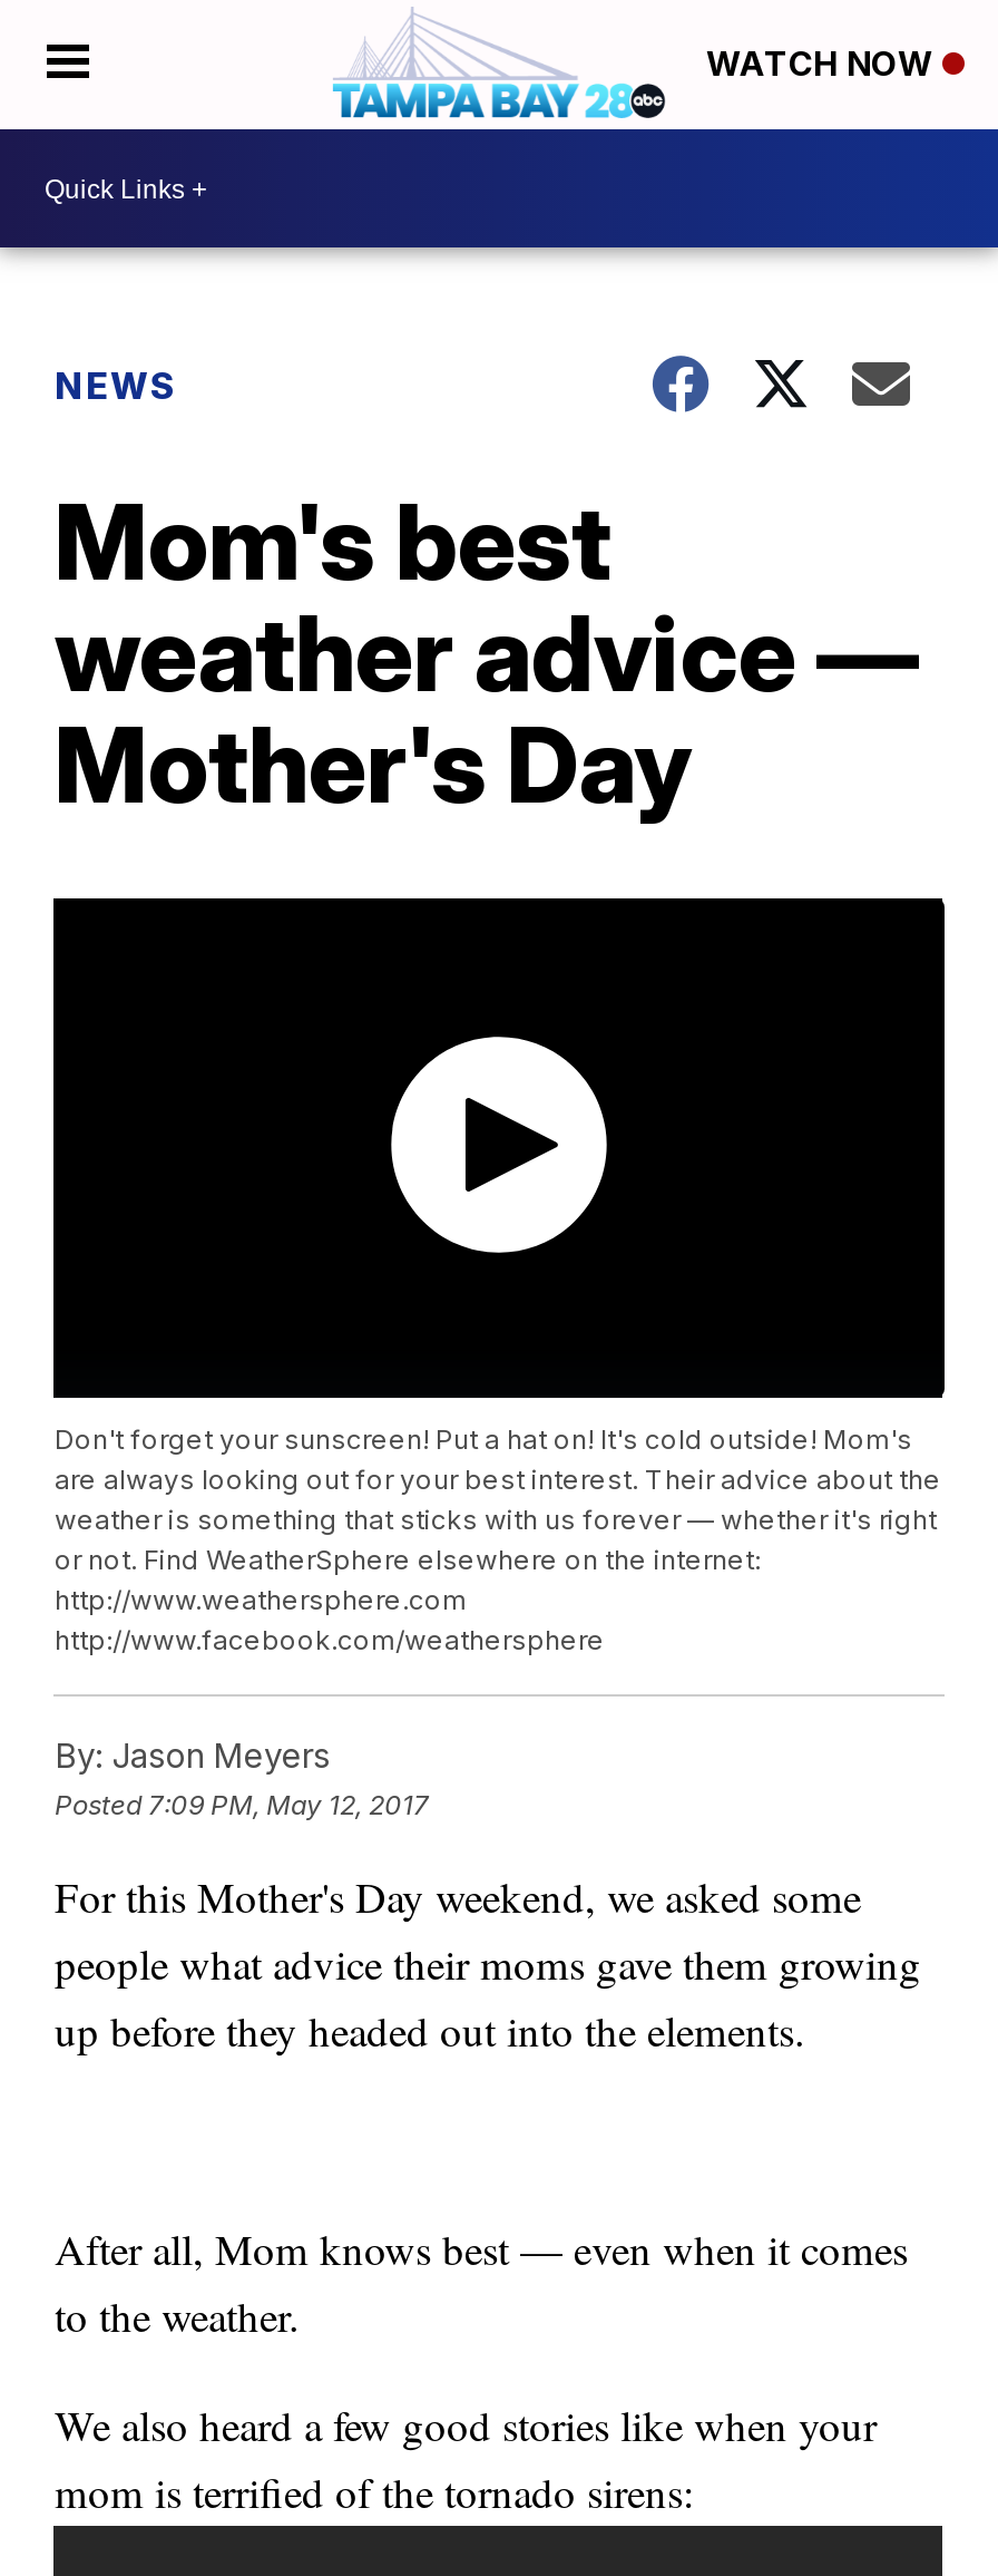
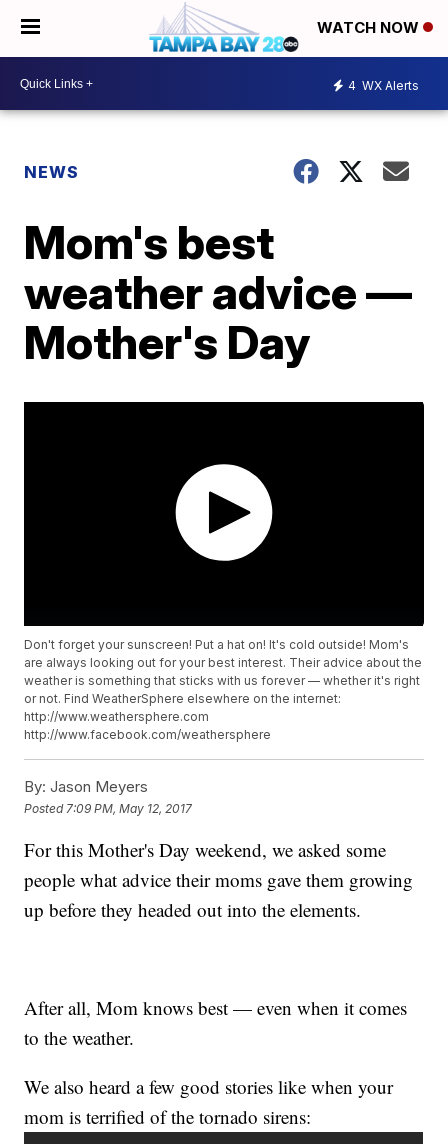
+ 4 WX Alerts
